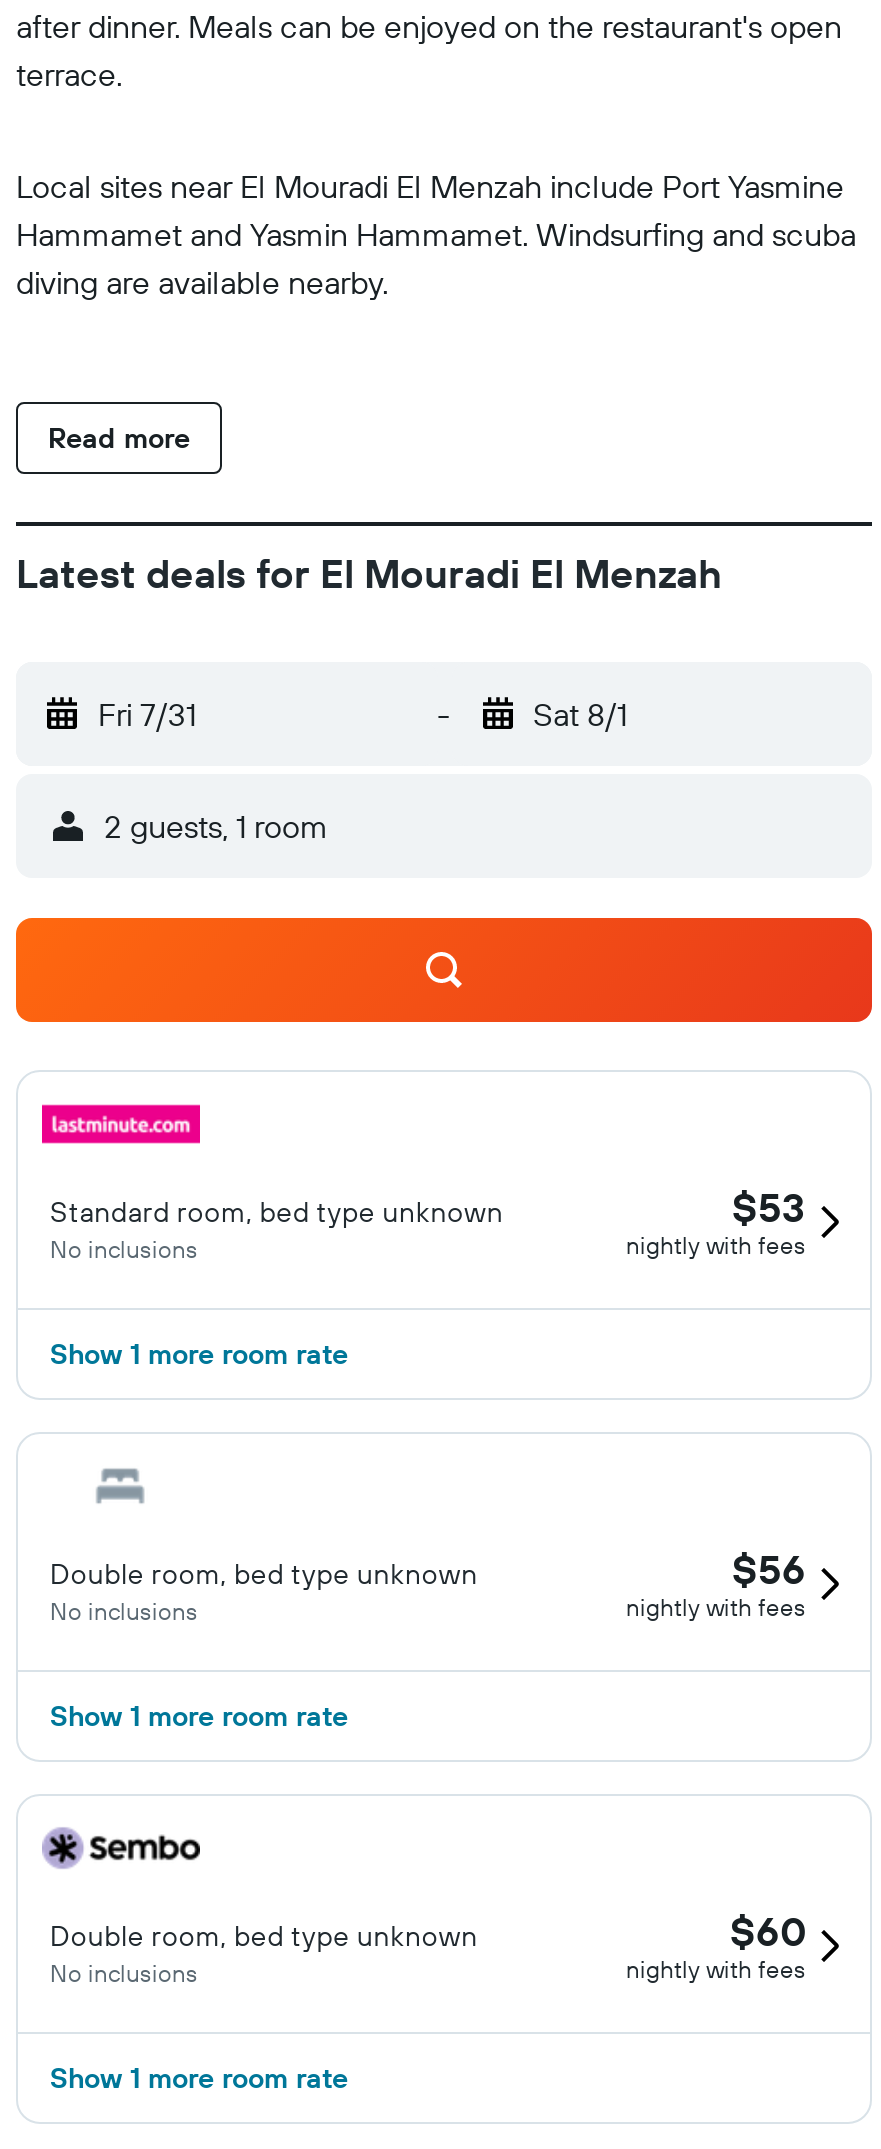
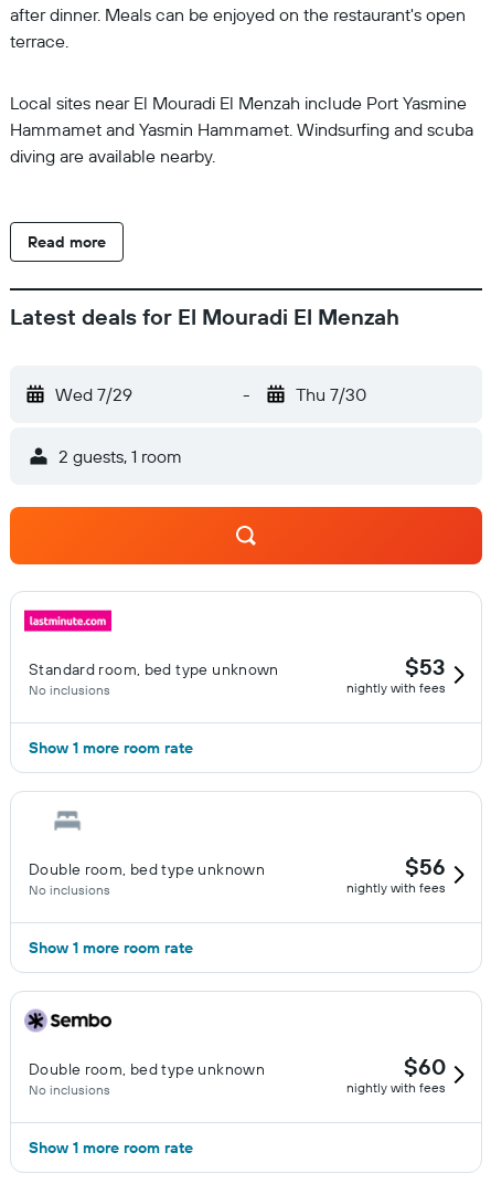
- Fri 7/31
+ Wed 7/29

- Sat 8/1
+ Thu 7/30
